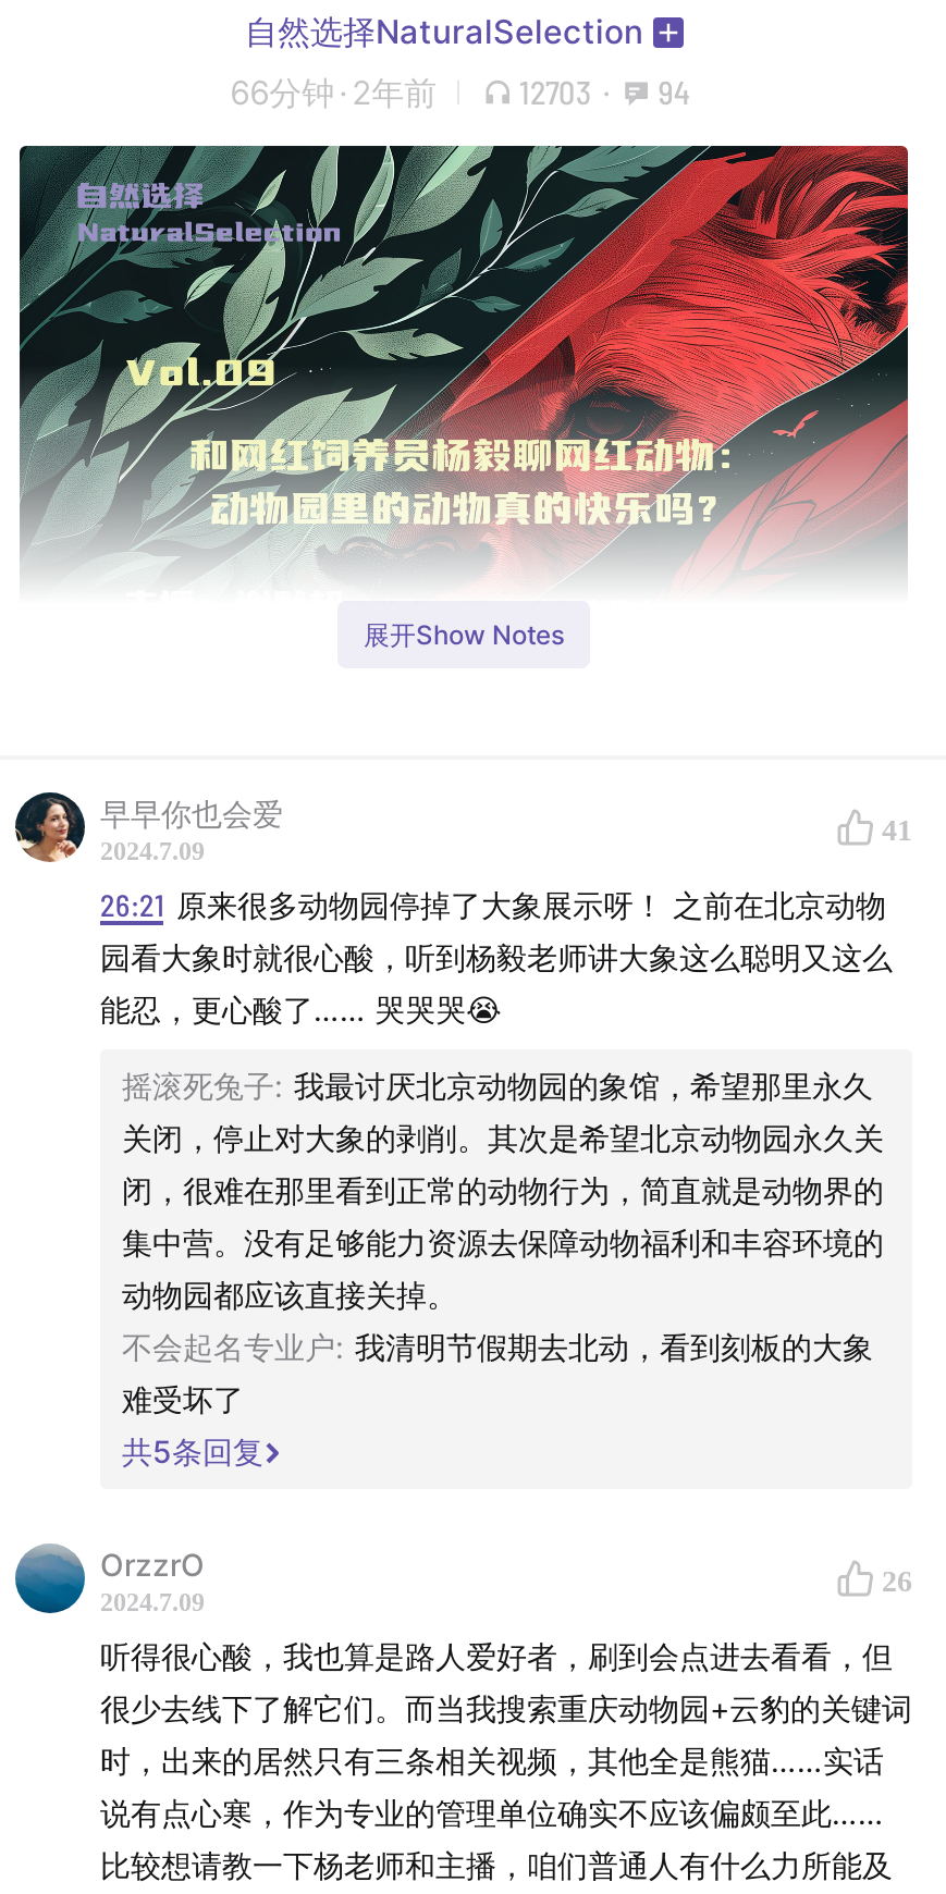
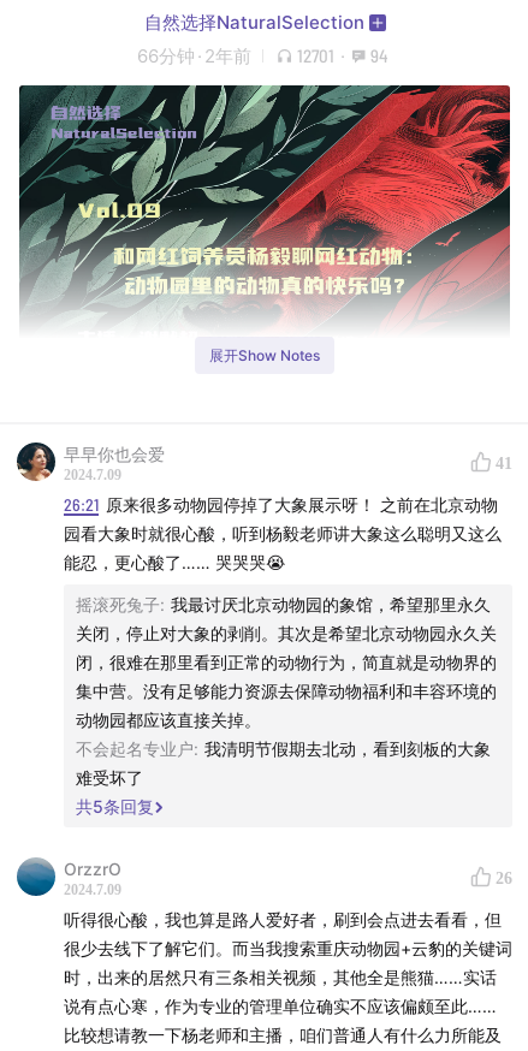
- 66分钟 · 2年前 12703 · 94
+ 66分钟 · 2年前 12701 · 94
